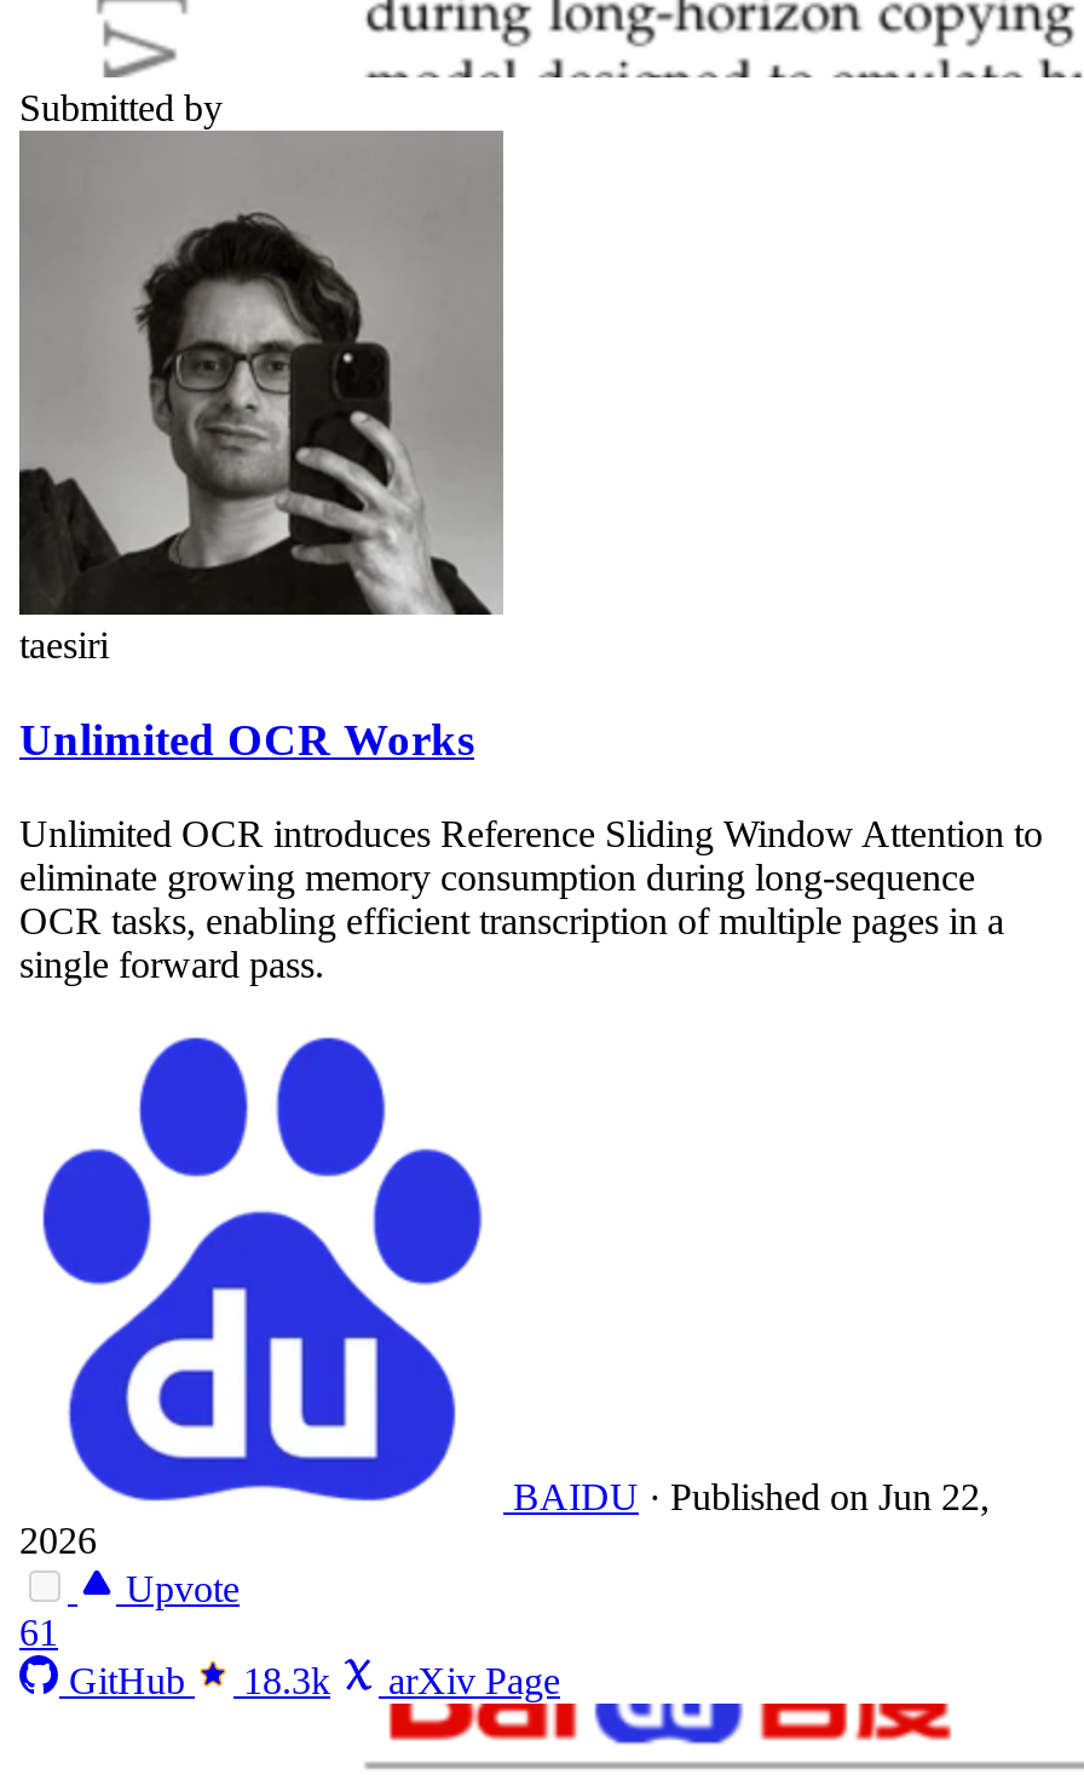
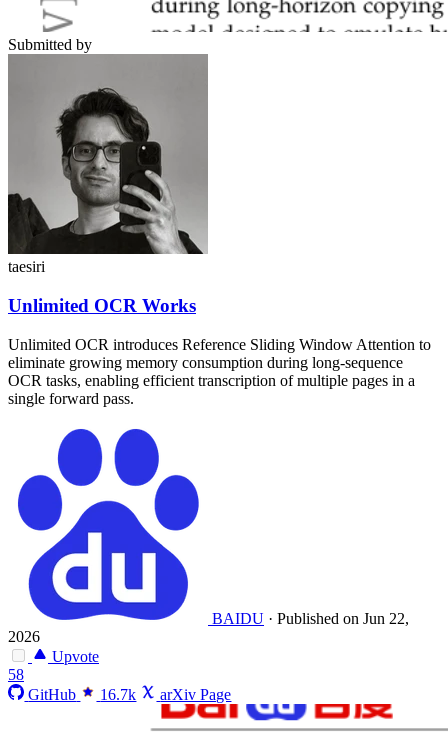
- 61
+ 58

- GitHub 18.3k arXiv Page
+ GitHub 16.7k arXiv Page
